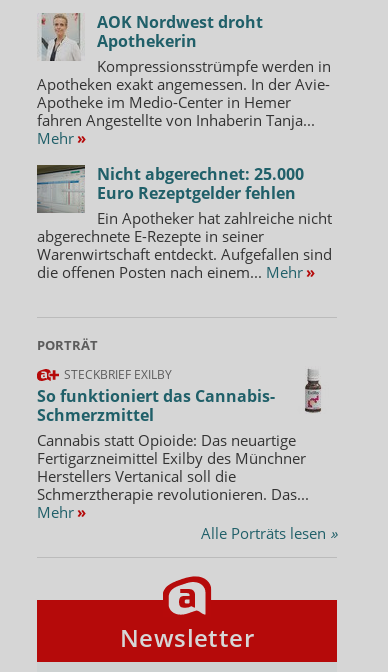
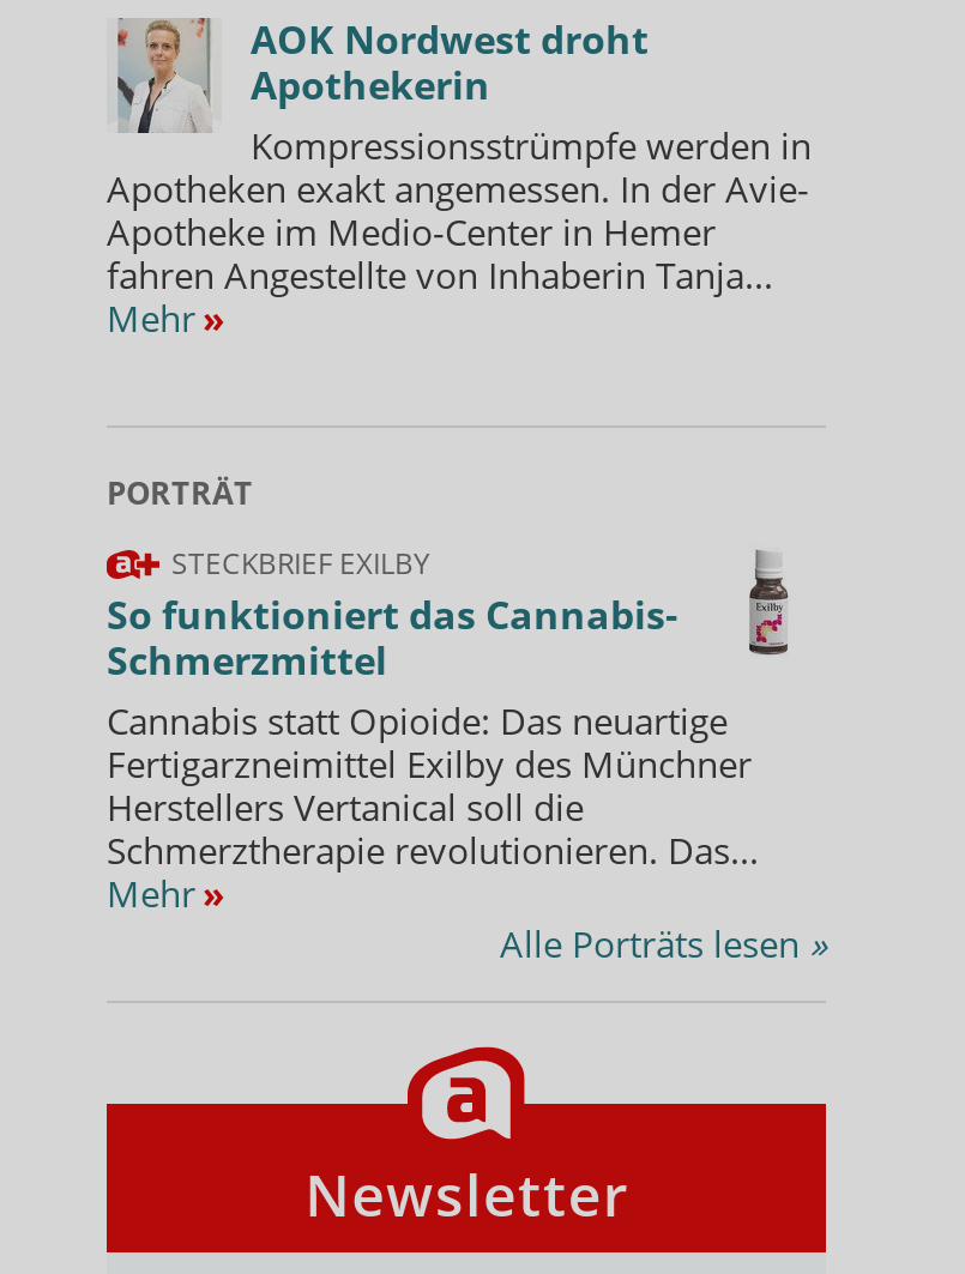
- [image]
- Nicht abgerechnet: 25.000
- Euro Rezeptgelder fehlen
- Ein Apotheker hat zahlreiche nicht
- abgerechnete E-Rezepte in seiner
- Warenwirtschaft entdeckt. Aufgefallen sind
- die offenen Posten nach einem... Mehr »
